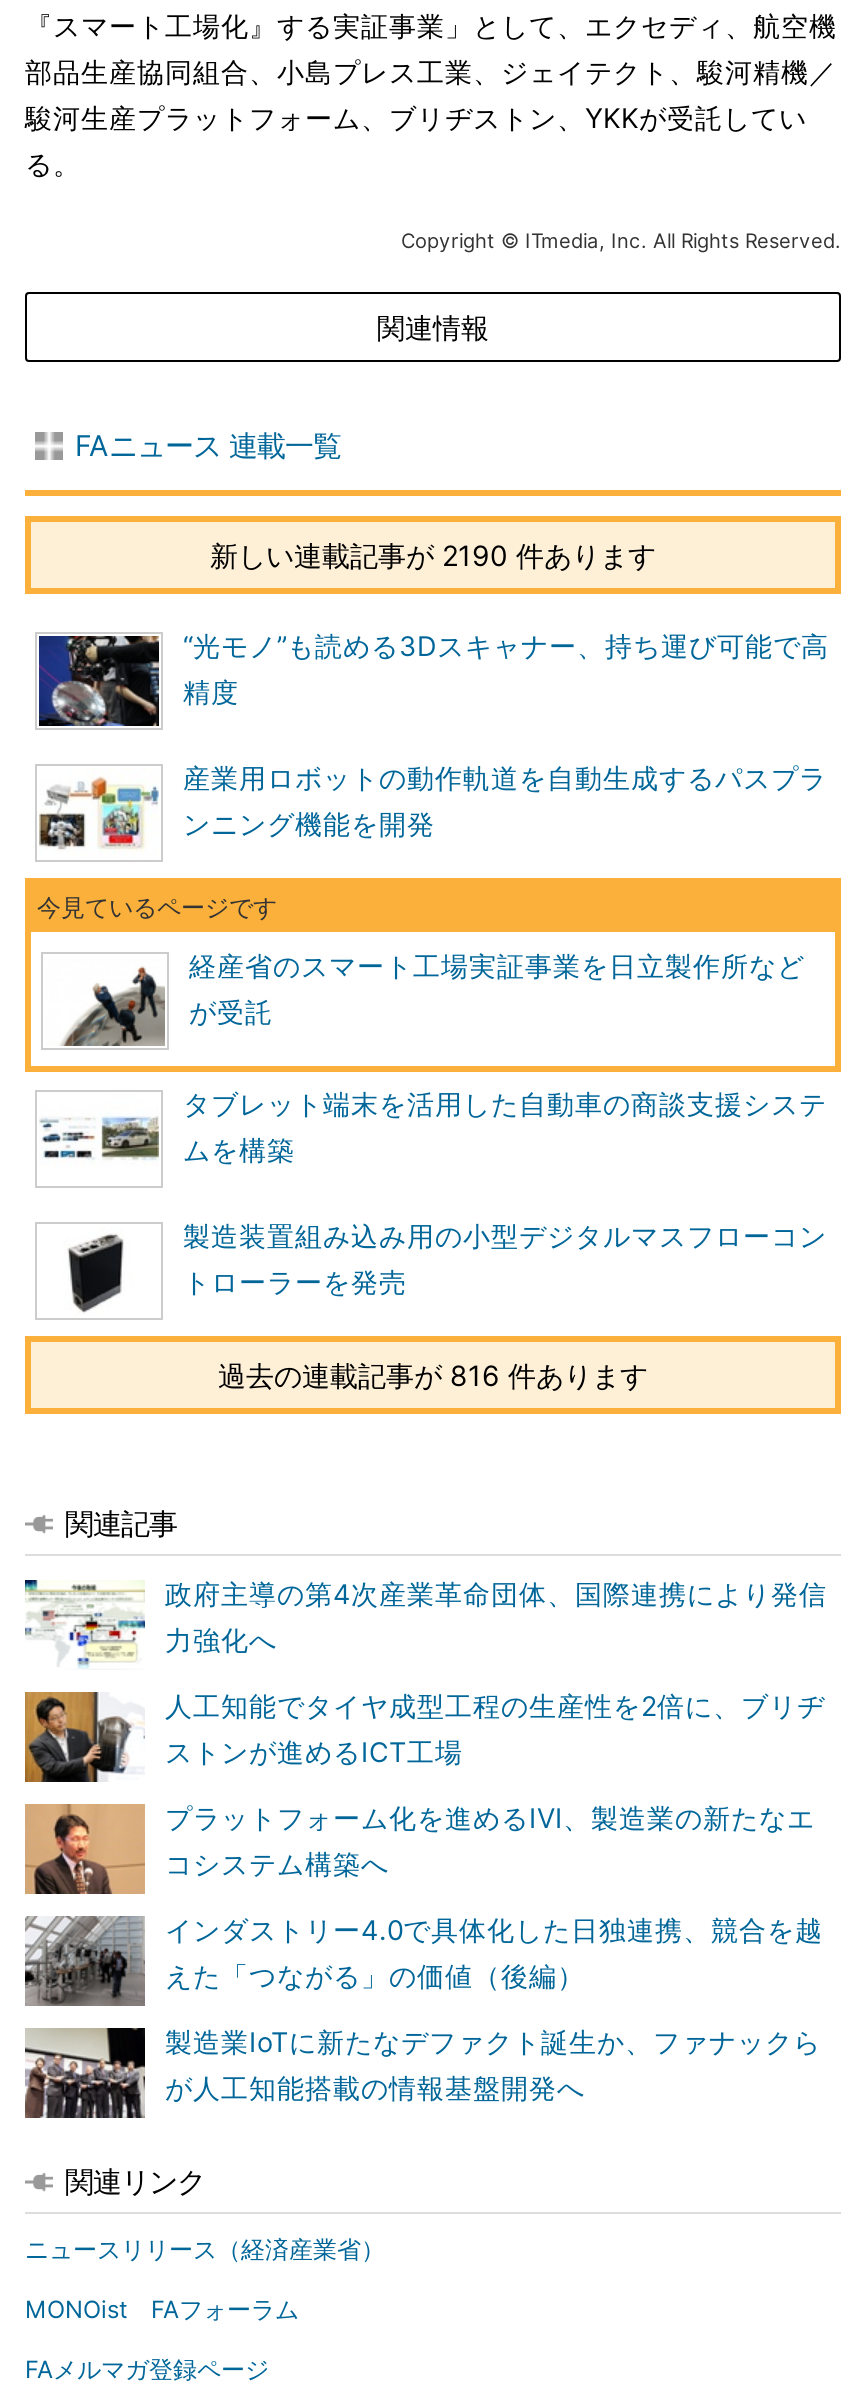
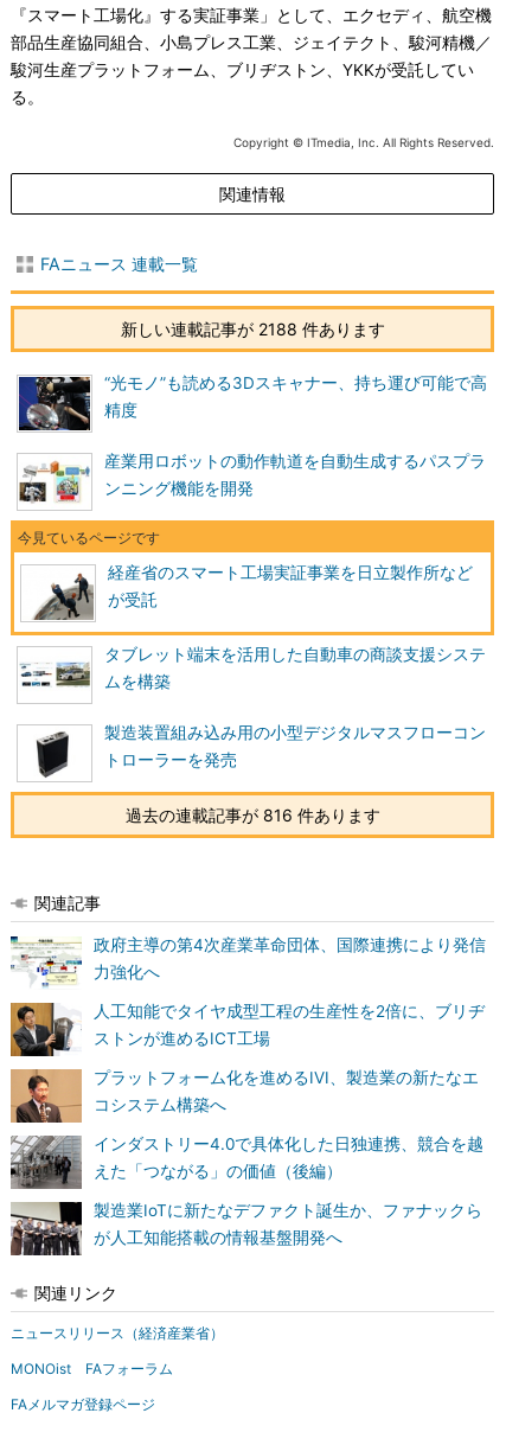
- 新しい連載記事が 2190 件あります
+ 新しい連載記事が 2188 件あります
